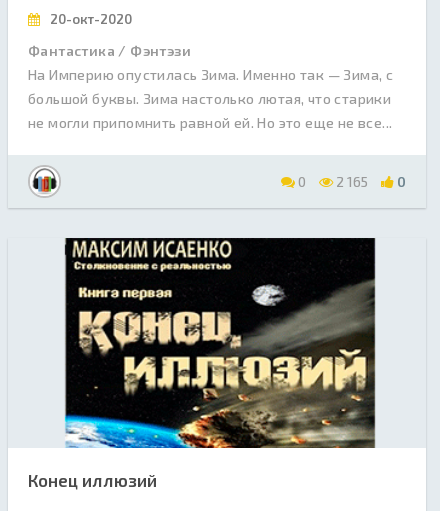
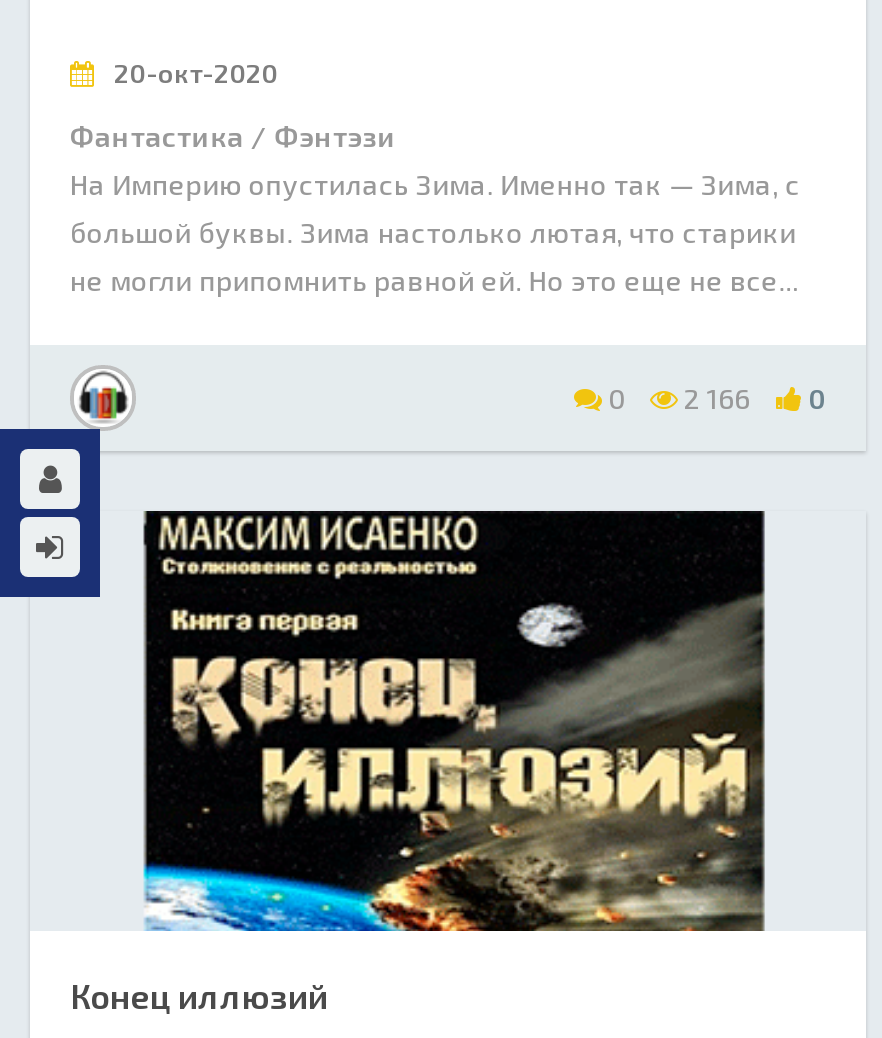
- 0 2 165 0
+ 0 2 166 0

+ [image]
